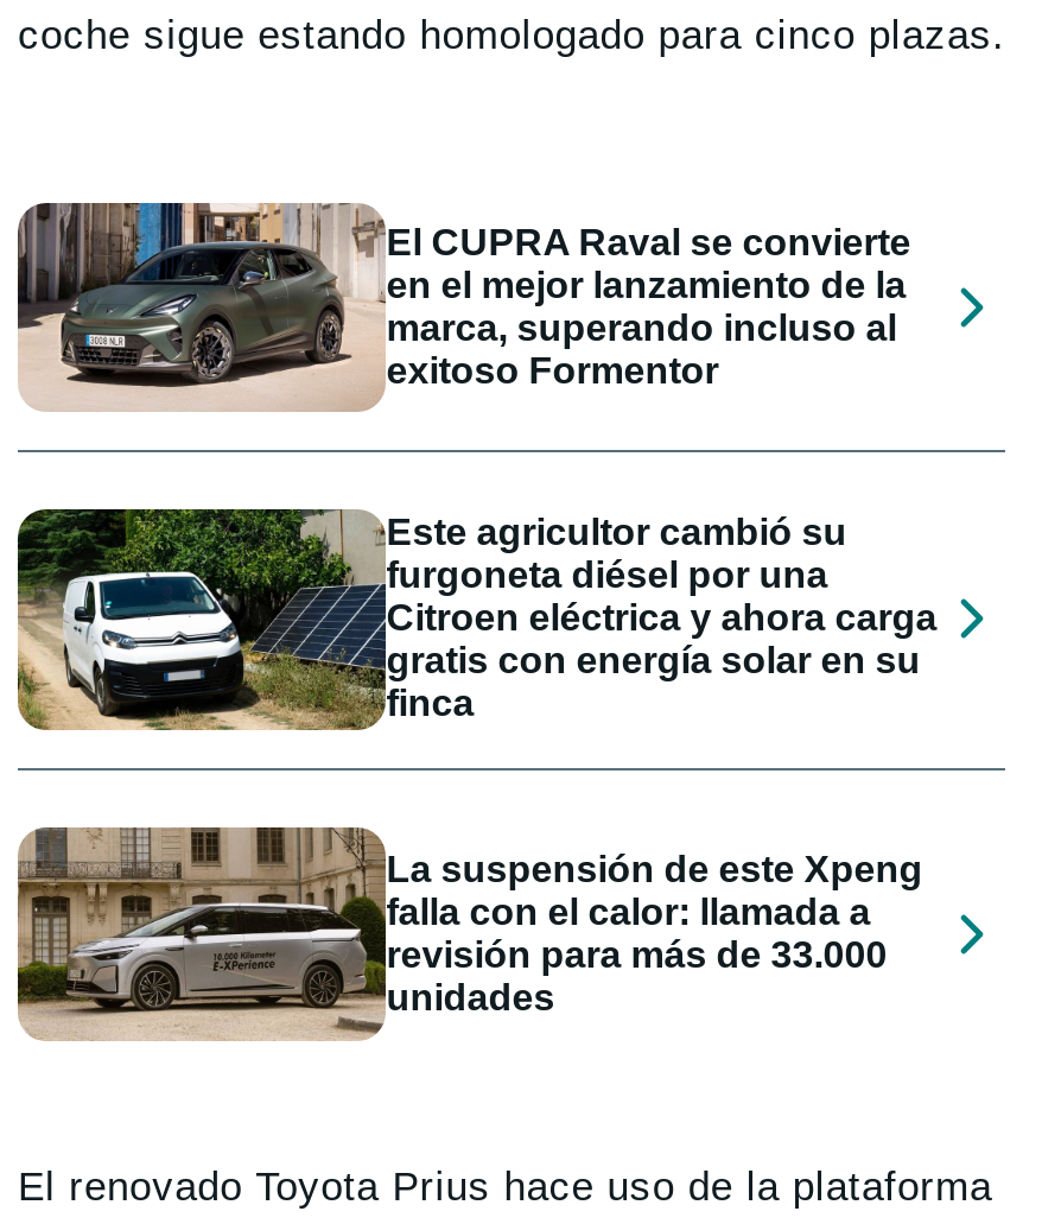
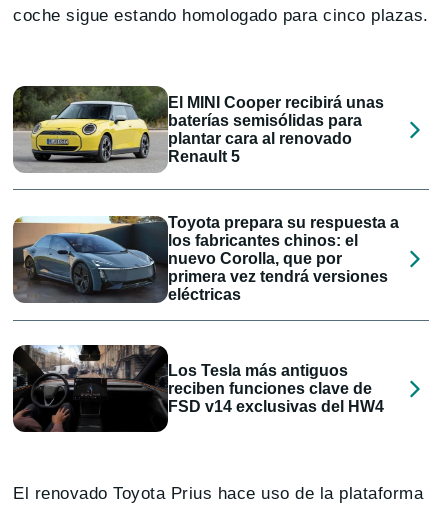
- [image]
- El CUPRA Raval se convierte
- en el mejor lanzamiento de la
- marca, superando incluso al
- exitoso Formentor
+ [image]
+ El MINI Cooper recibirá unas
+ baterías semisólidas para
+ plantar cara al renovado
+ Renault 5

- [image]
- Este agricultor cambió su
- furgoneta diésel por una
- Citroen eléctrica y ahora carga
- gratis con energía solar en su
- finca
+ [image]
+ Toyota prepara su respuesta a
+ los fabricantes chinos: el
+ nuevo Corolla, que por
+ primera vez tendrá versiones
+ eléctricas

- [image]
- La suspensión de este Xpeng
- falla con el calor: llamada a
- revisión para más de 33.000
- unidades
+ [image]
+ Los Tesla más antiguos
+ reciben funciones clave de
+ FSD v14 exclusivas del HW4
